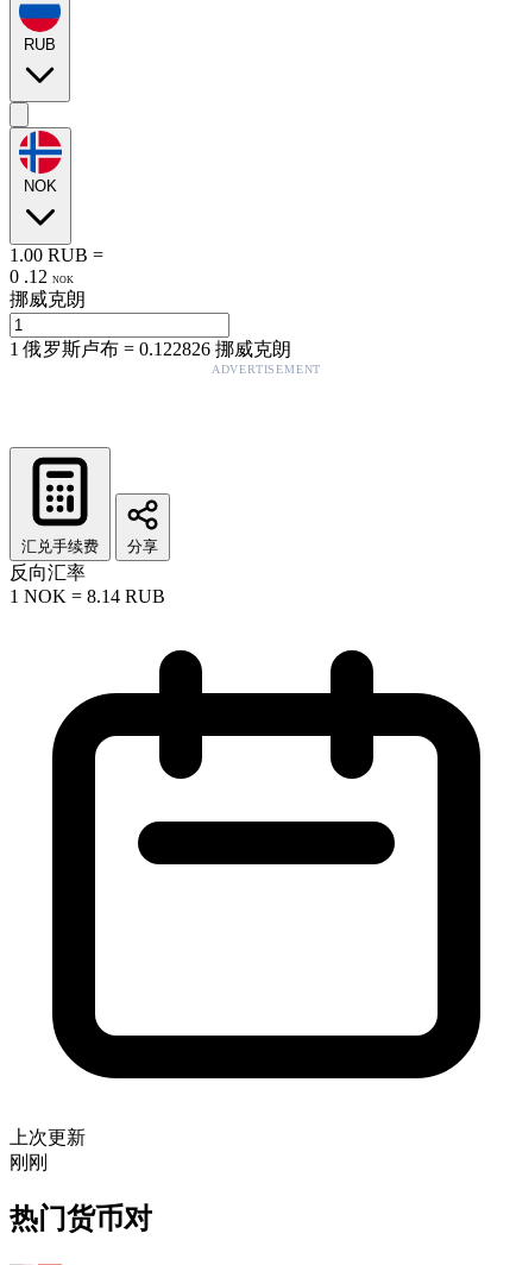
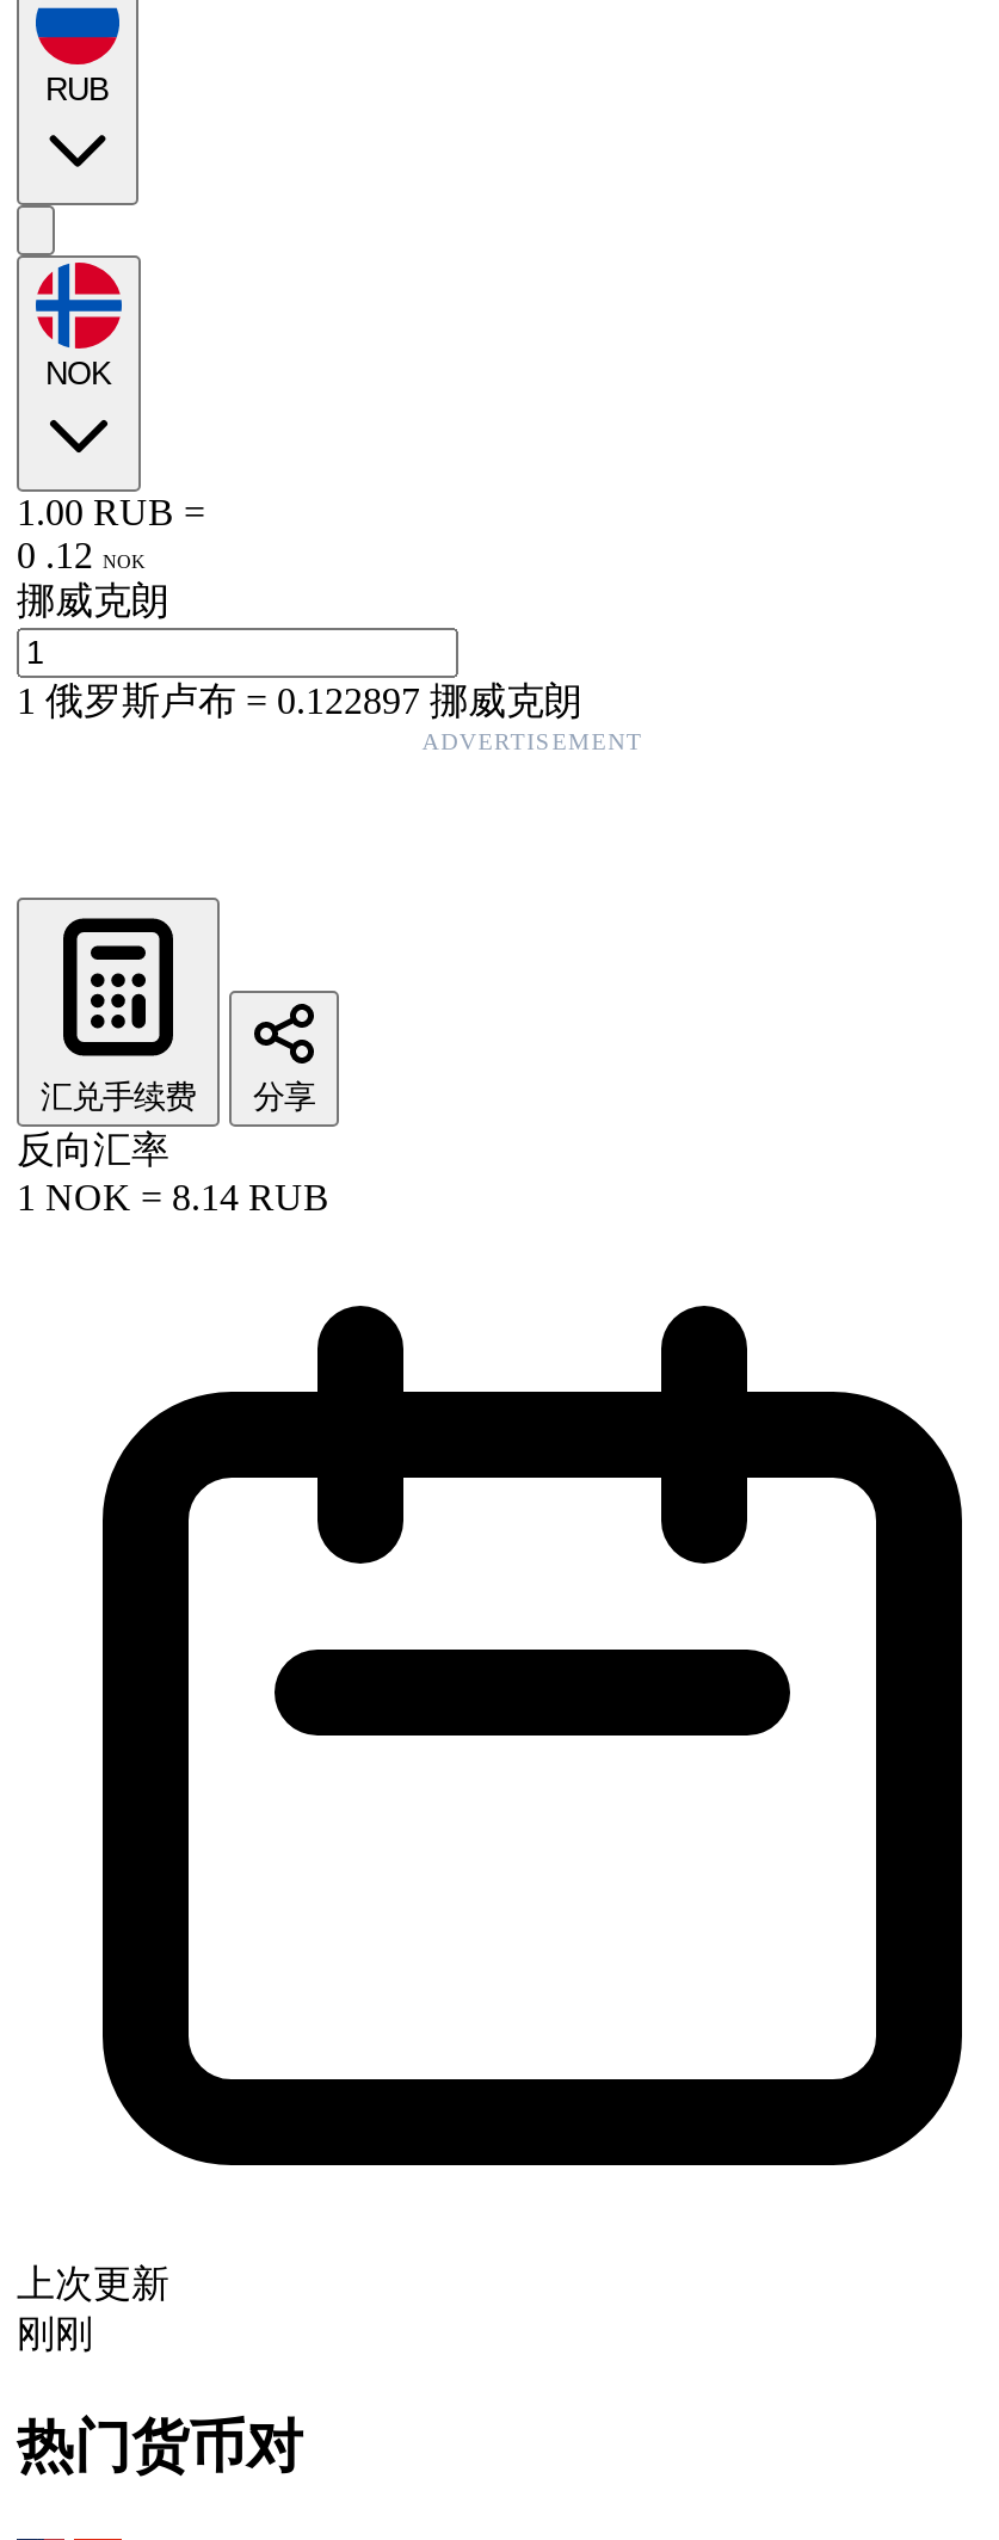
- 1俄罗斯卢布=0.122826 挪威克朗
+ 1俄罗斯卢布=0.122897 挪威克朗
